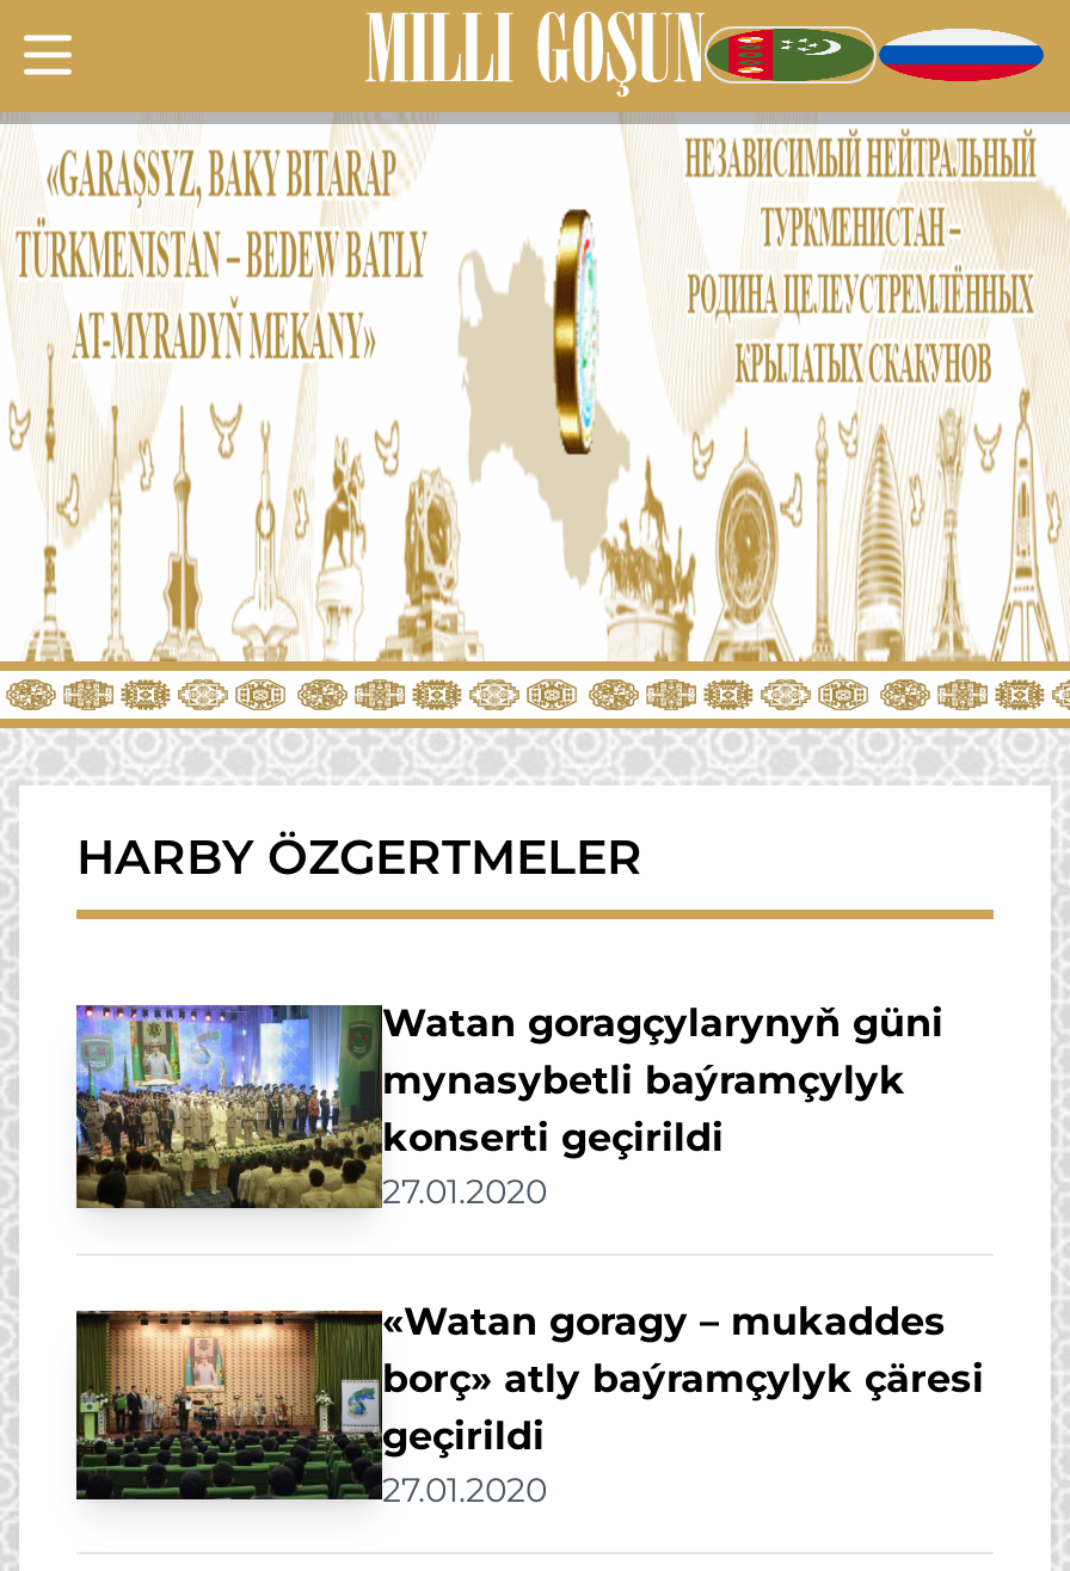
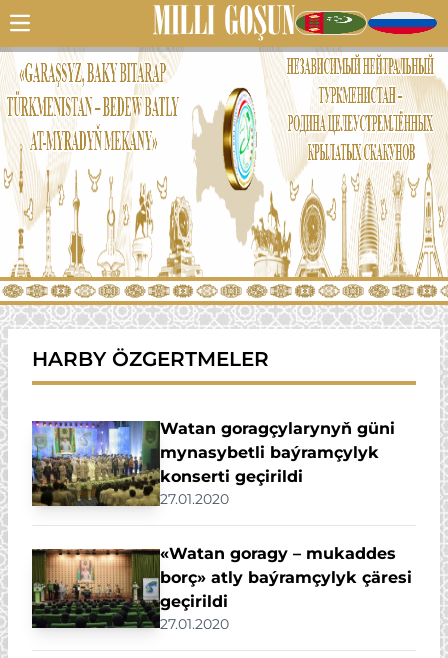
- [image]
+ [image]
